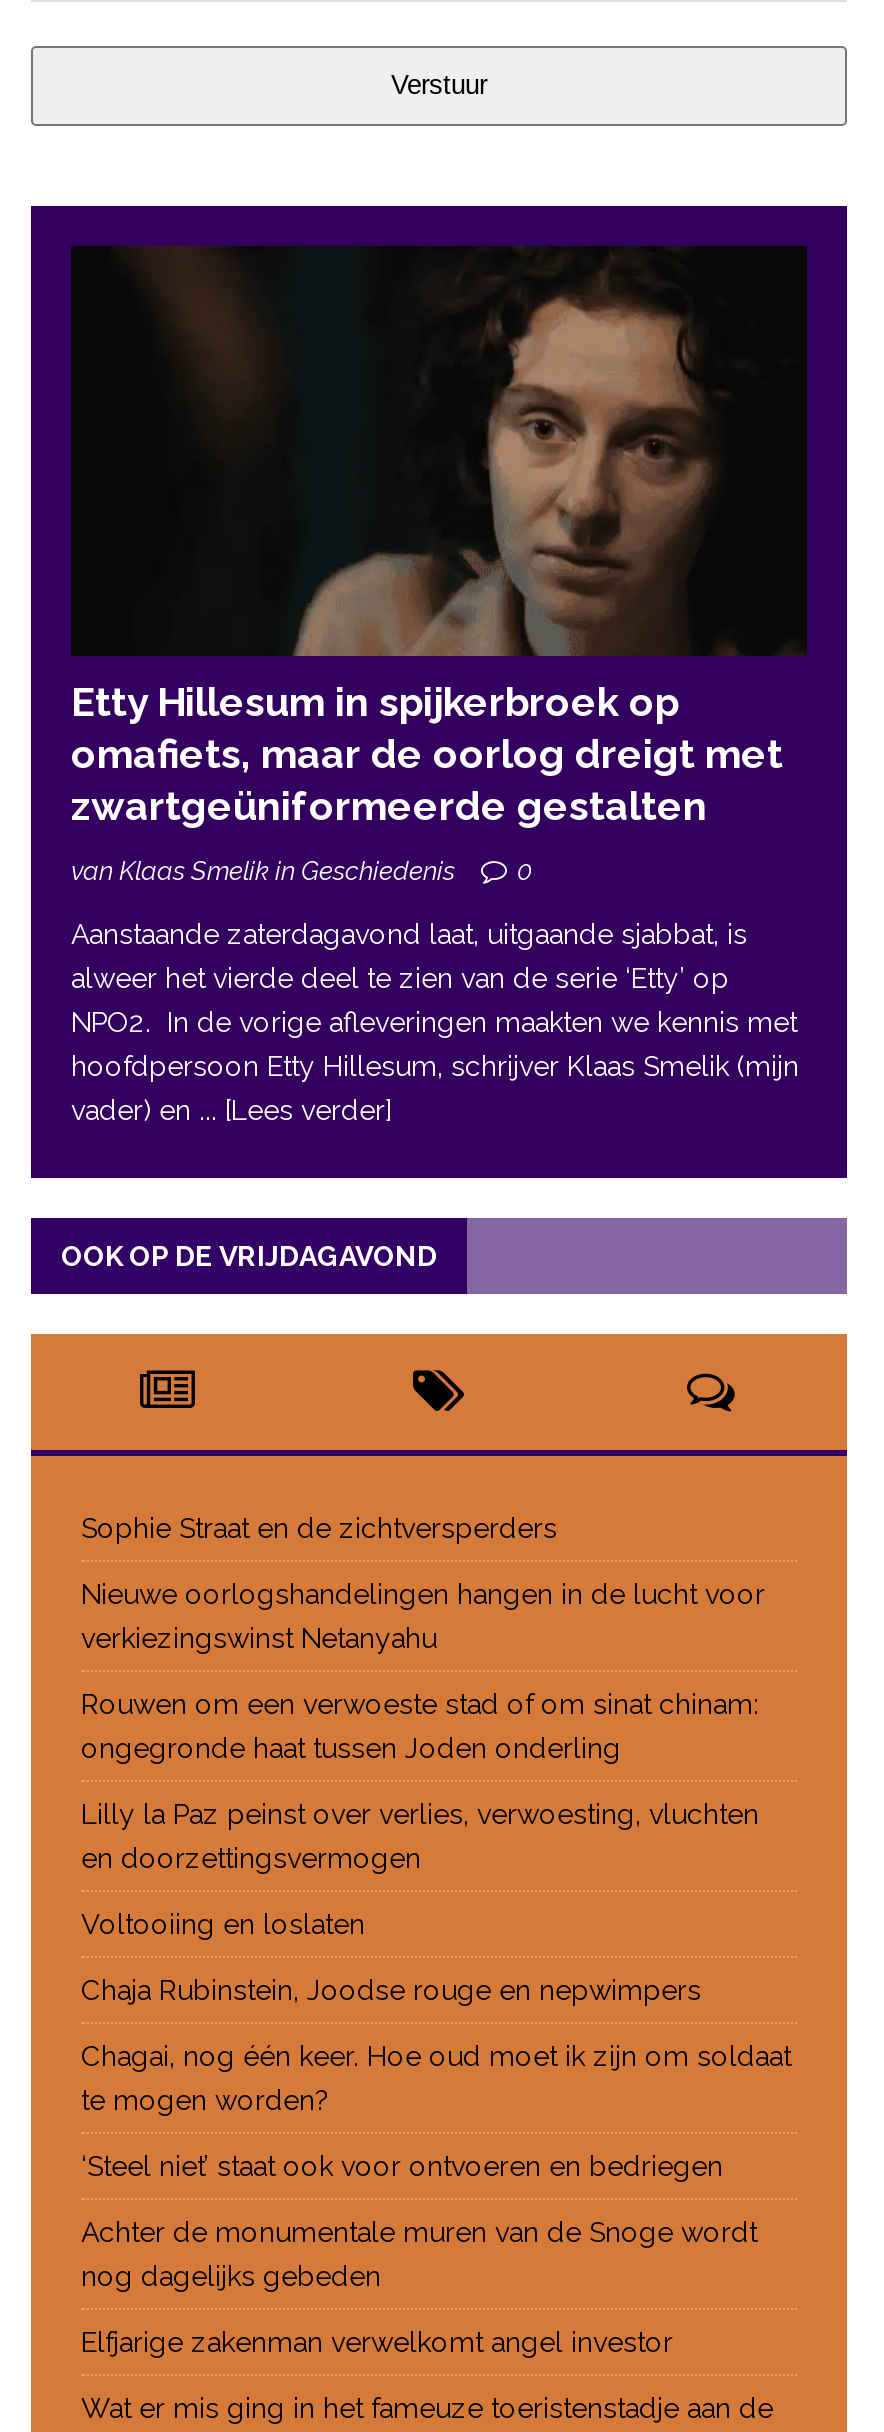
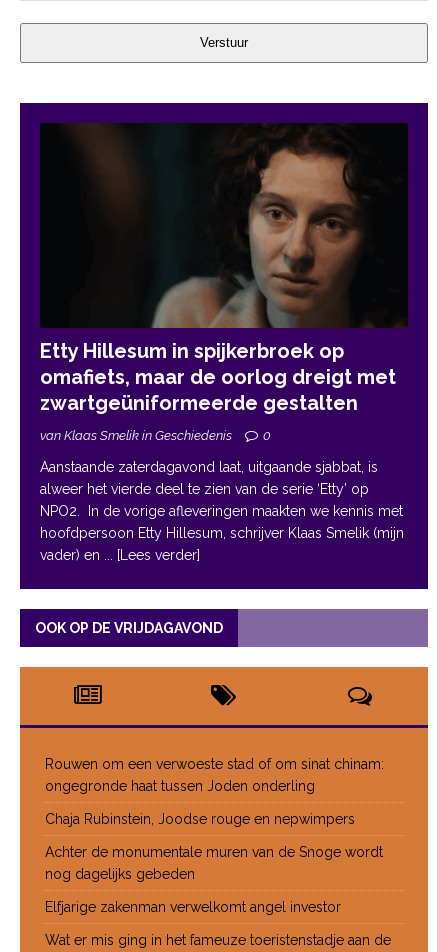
- Sophie Straat en de zichtversperders
- Nieuwe oorlogshandelingen hangen in de lucht voor
- verkiezingswinst Netanyahu

- Lilly la Paz peinst over verlies, verwoesting, vluchten
- en doorzettingsvermogen
- Voltooiing en loslaten

- Chagai, nog één keer. Hoe oud moet ik zijn om soldaat
- te mogen worden?
- ‘Steel niet’ staat ook voor ontvoeren en bedriegen
